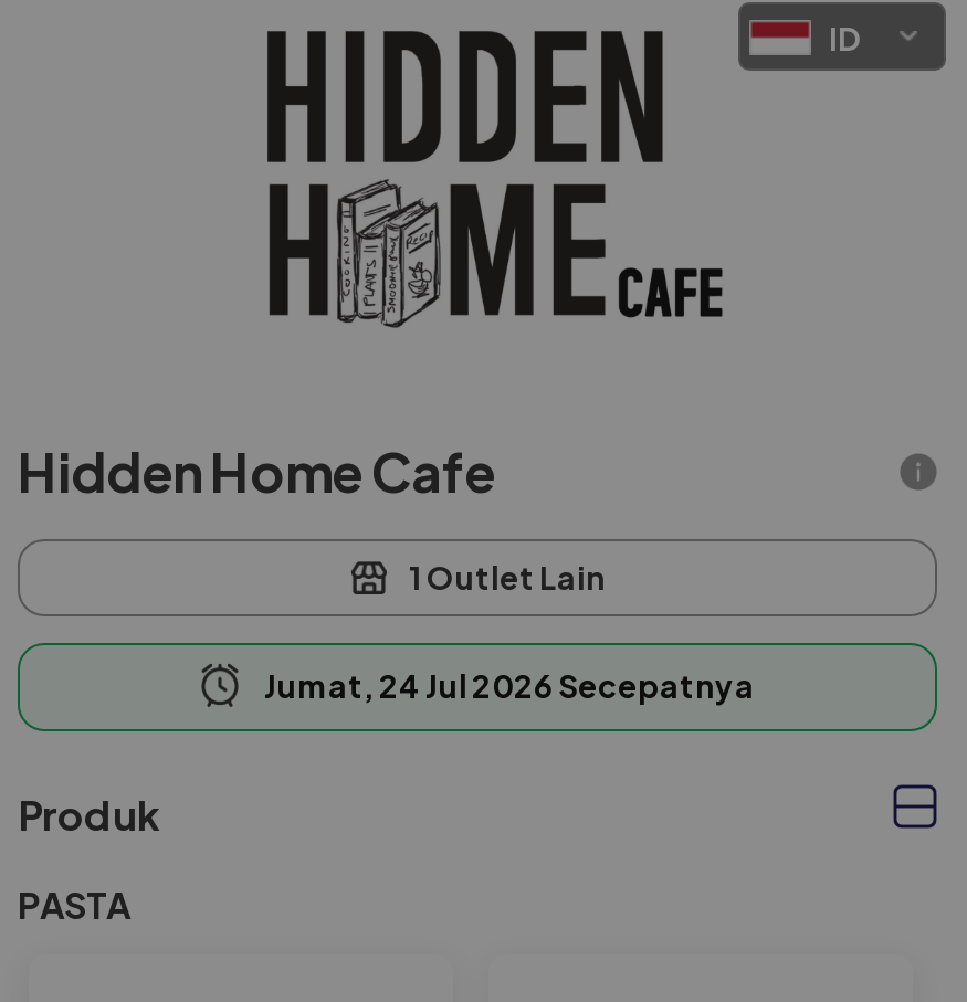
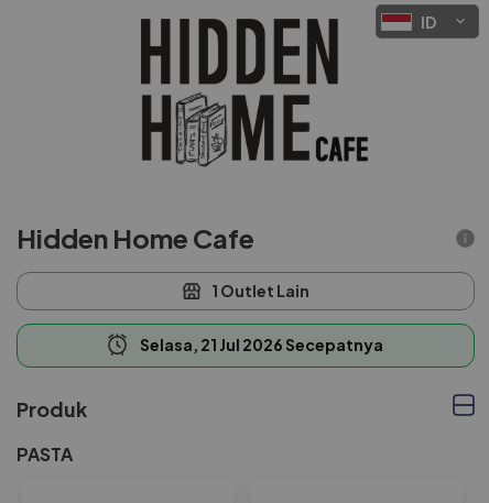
- Jumat, 24 Jul 2026 Secepatnya
+ Selasa, 21 Jul 2026 Secepatnya
